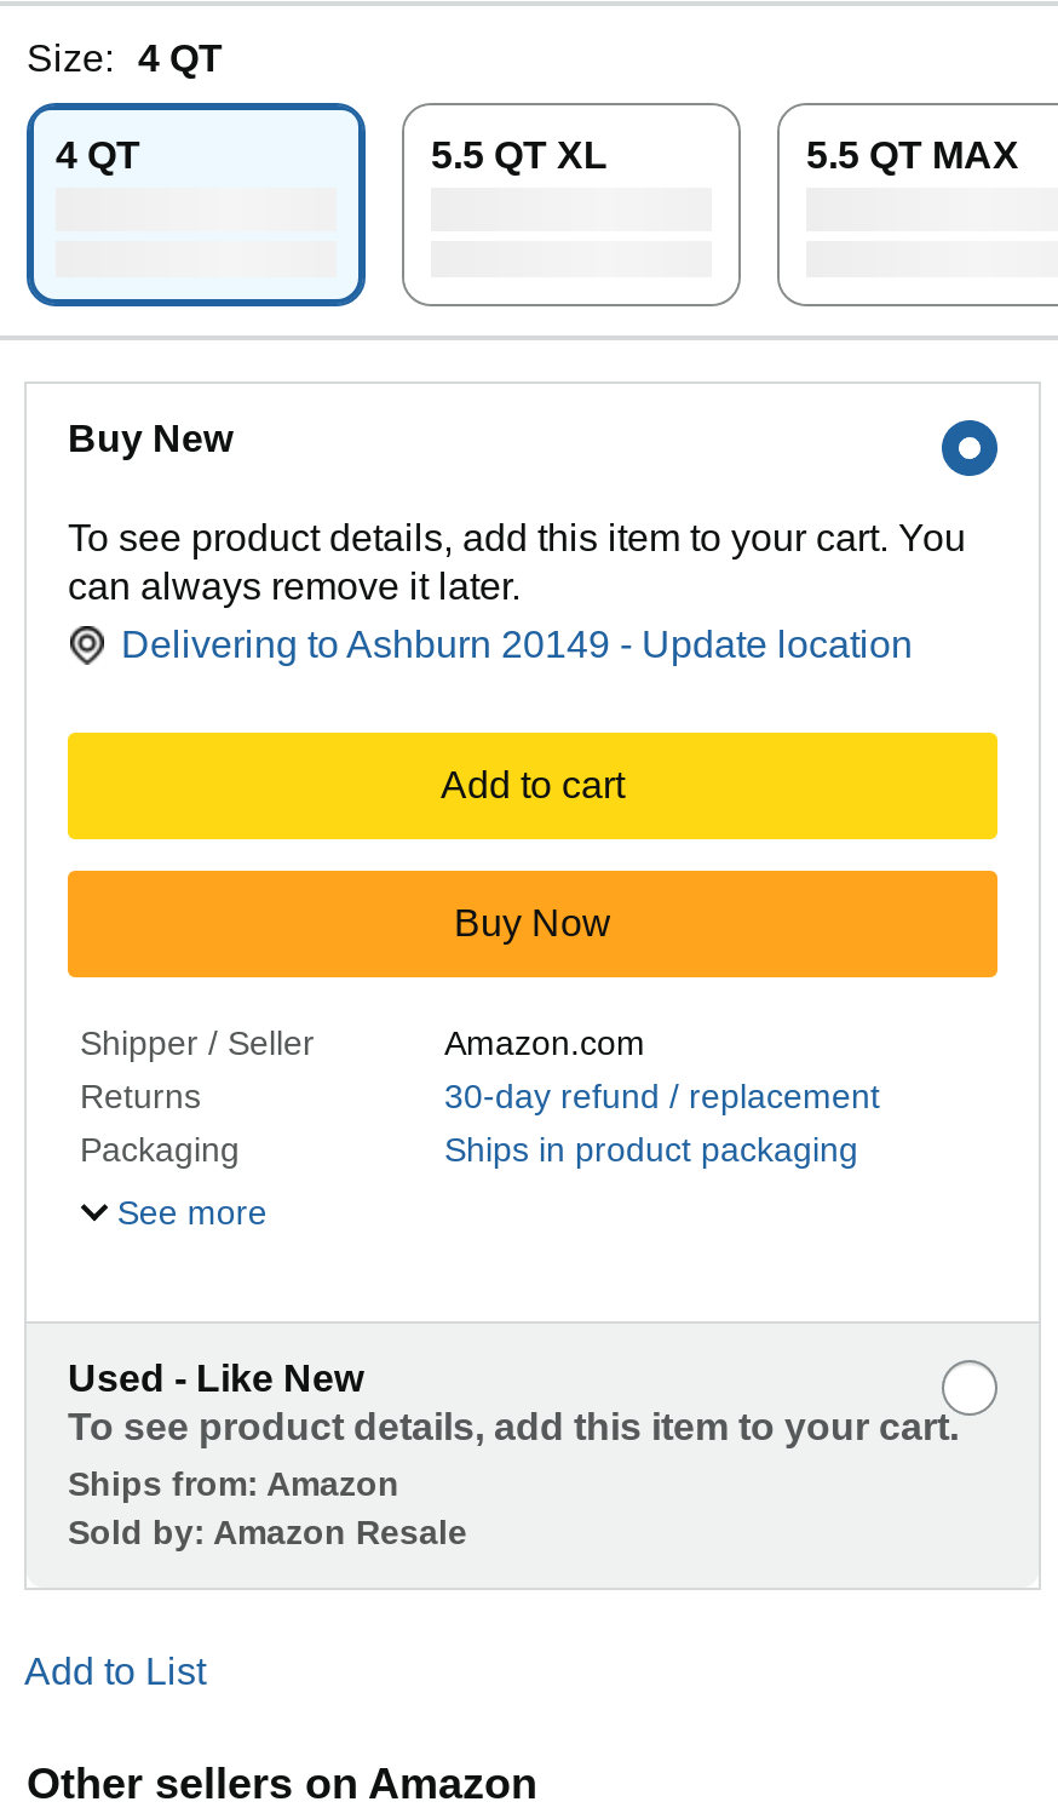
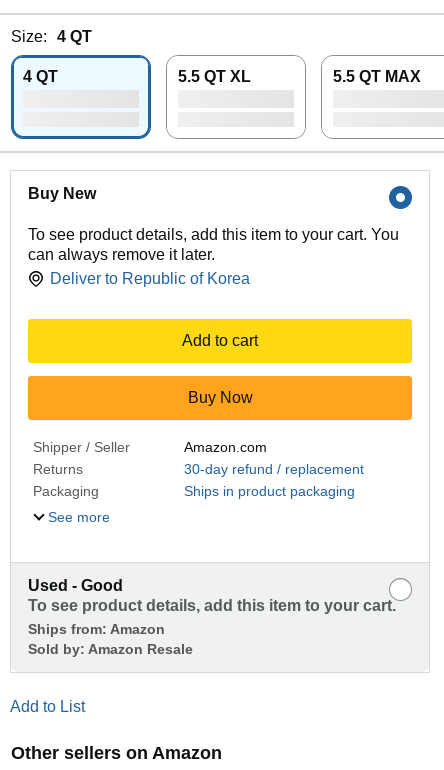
- Delivering to Ashburn 20149 - Update location
+ Deliver to Republic of Korea

- Used - Like New
+ Used - Good
